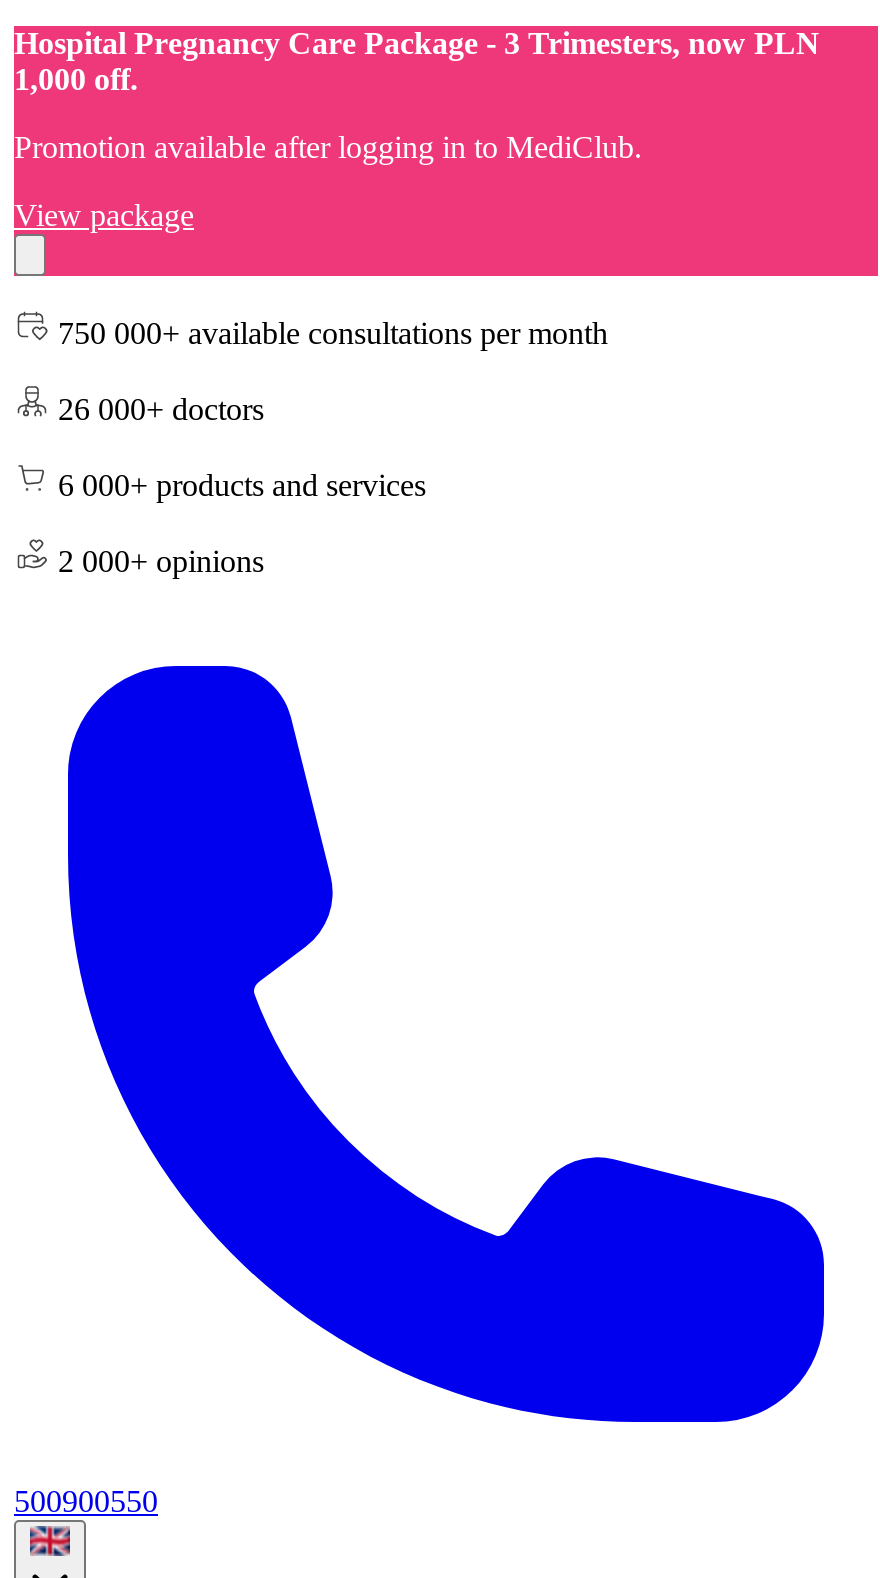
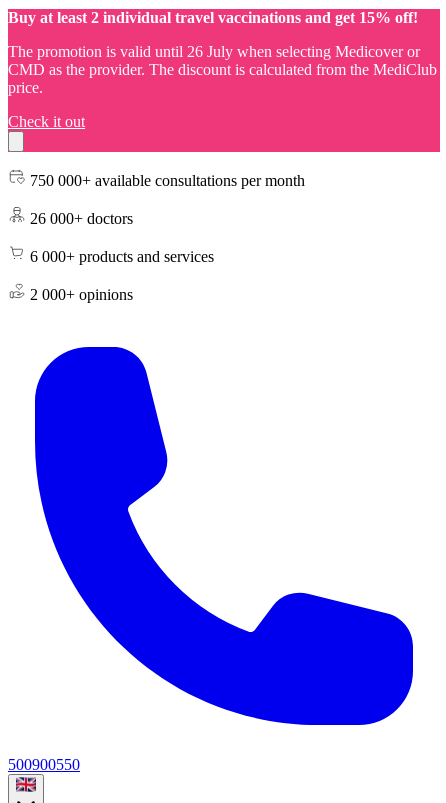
- Hospital Pregnancy Care Package - 3 Trimesters, now PLN
- 1,000 off.
+ Buy at least 2 individual travel vaccinations and get 15% off!

- Promotion available after logging in to MediClub.
+ The promotion is valid until 26 July when selecting Medicover or
+ CMD as the provider. The discount is calculated from the MediClub
+ price.

- View package
+ Check it out
